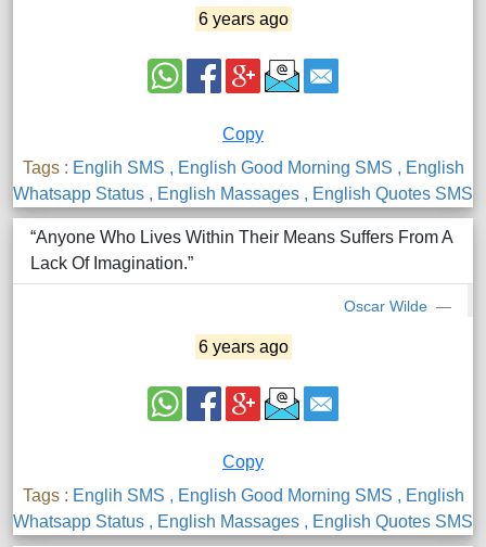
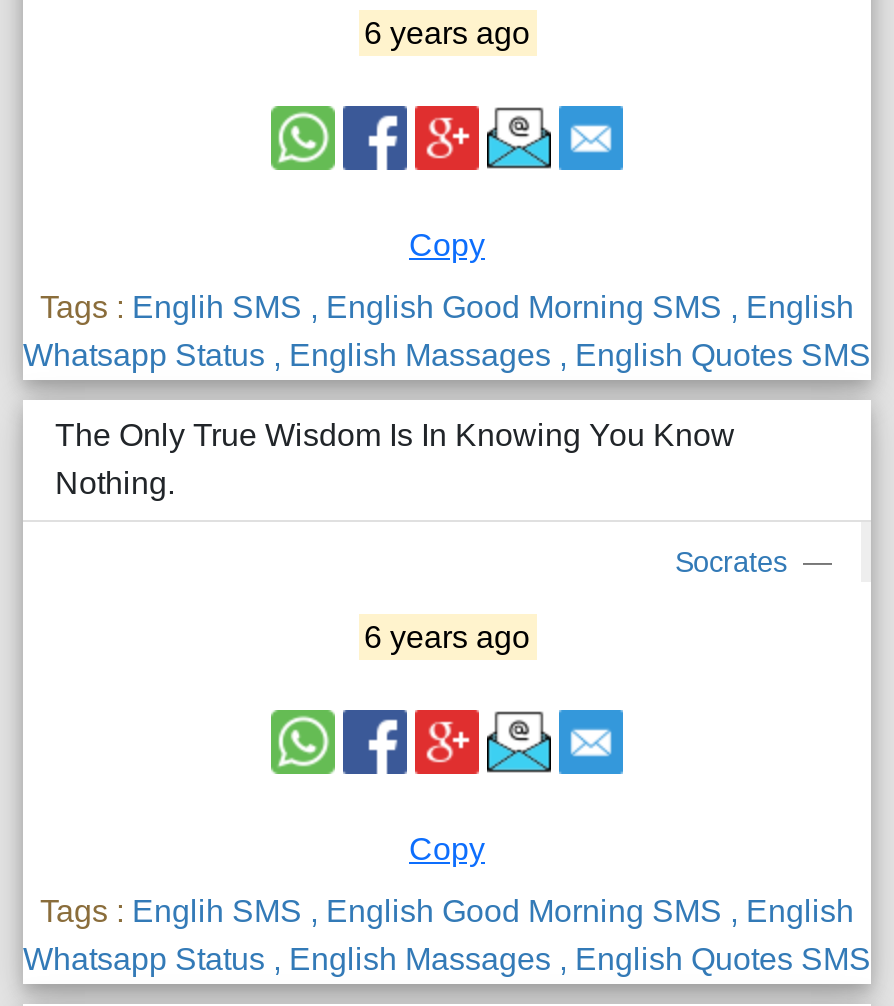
- “Anyone Who Lives Within Their Means Suffers From A
- Lack Of Imagination.”
+ The Only True Wisdom Is In Knowing You Know
+ Nothing.

- Oscar Wilde
+ Socrates
